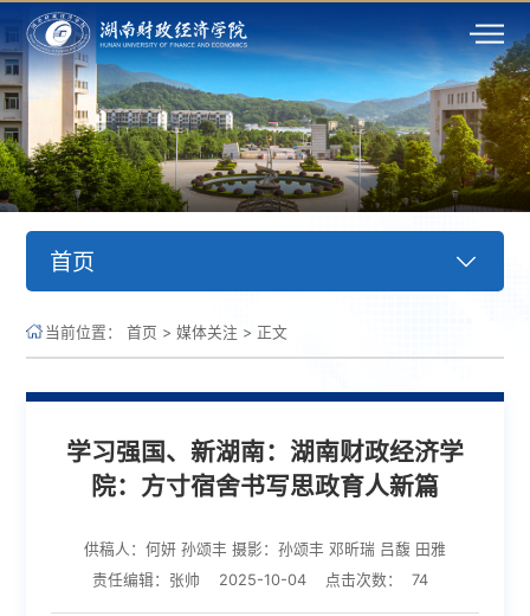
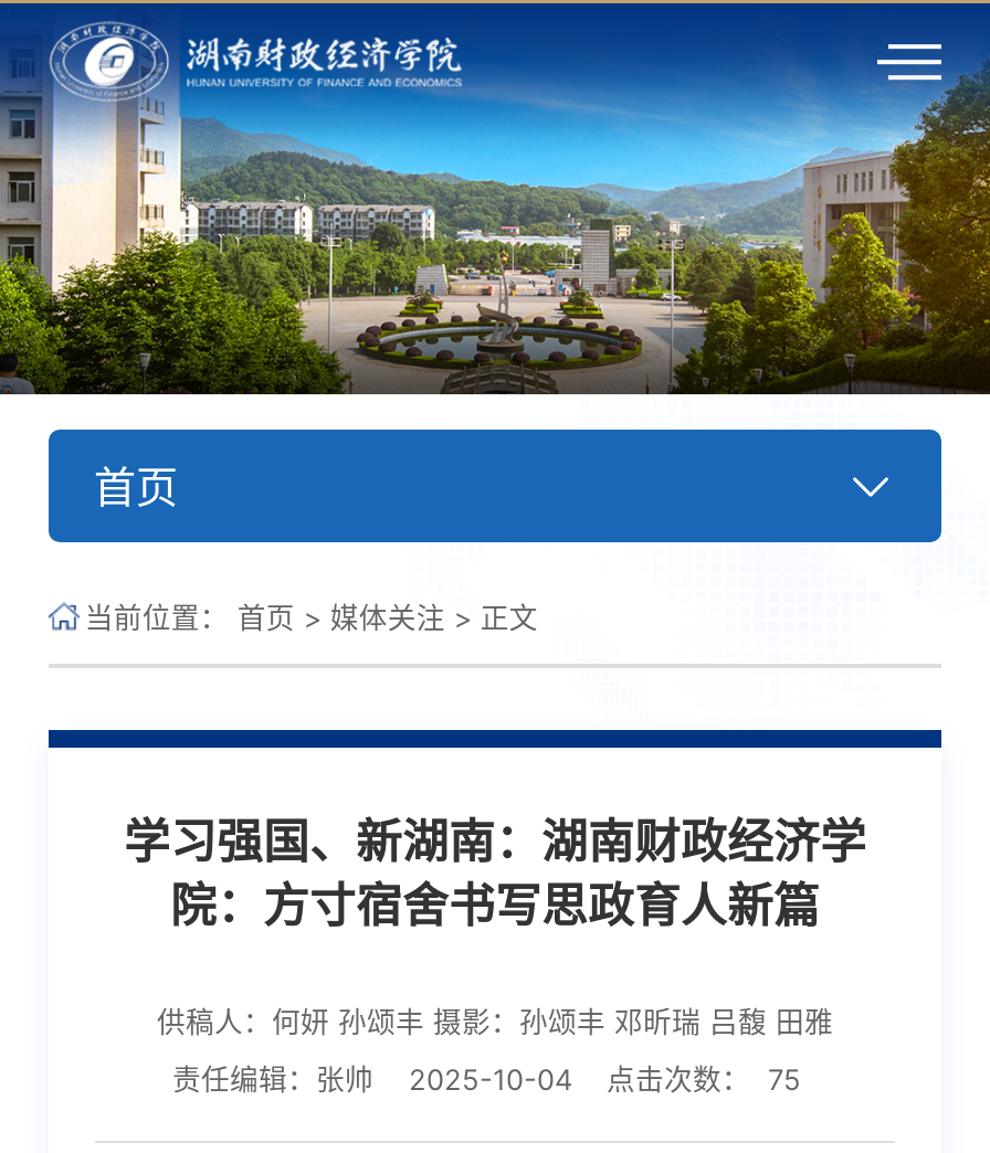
- 责任编辑：张帅 2025-10-04 点击次数： 74
+ 责任编辑：张帅 2025-10-04 点击次数： 75
